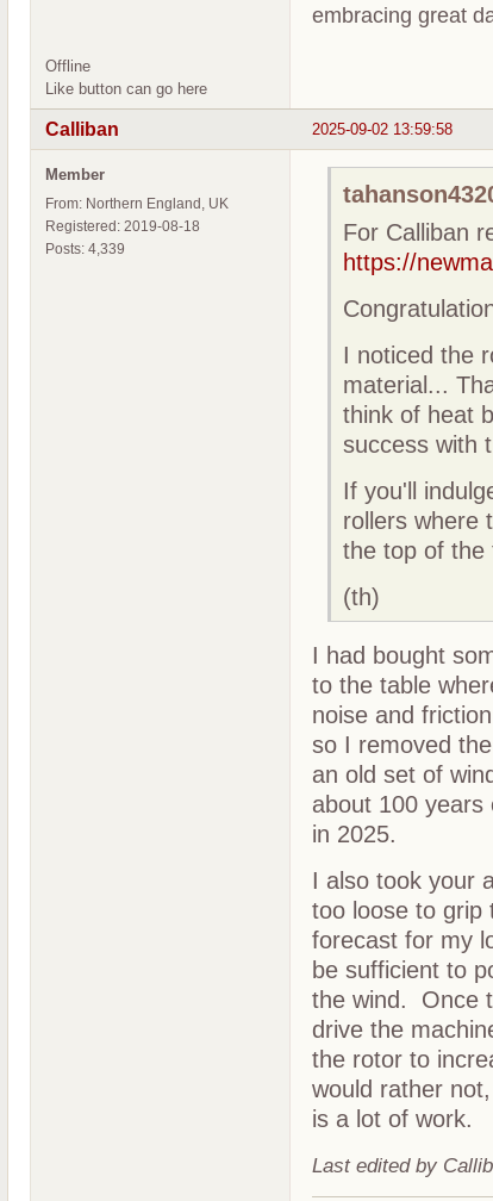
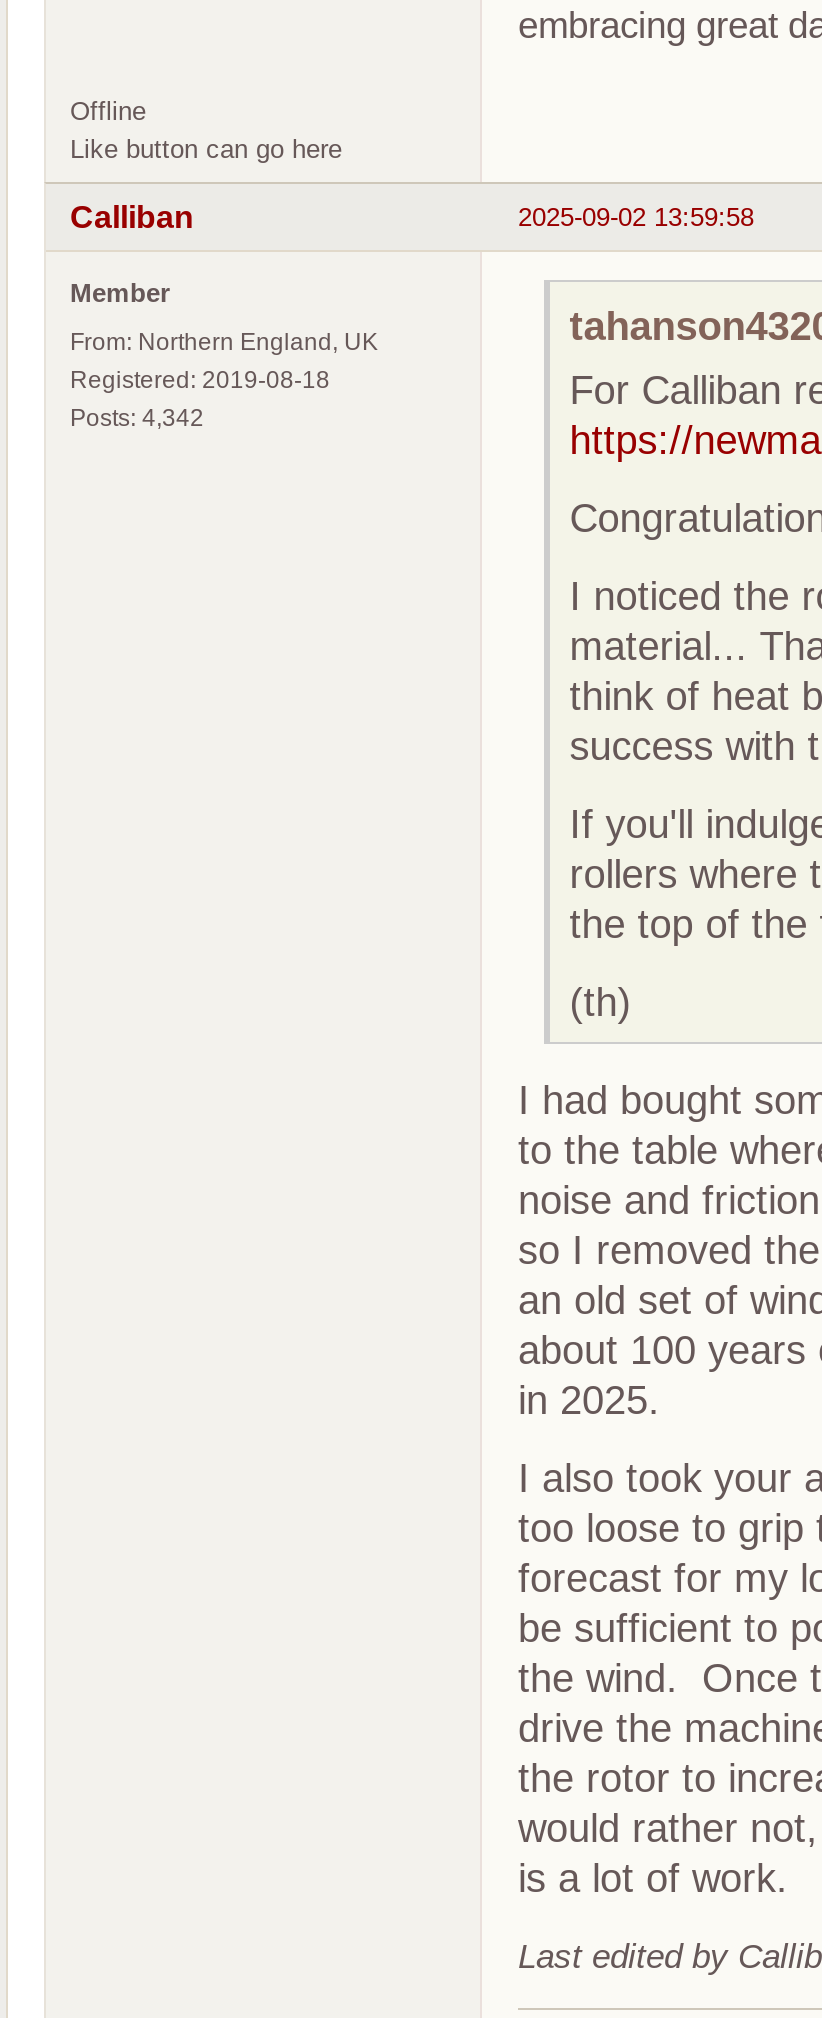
- Posts: 4,339
+ Posts: 4,342
